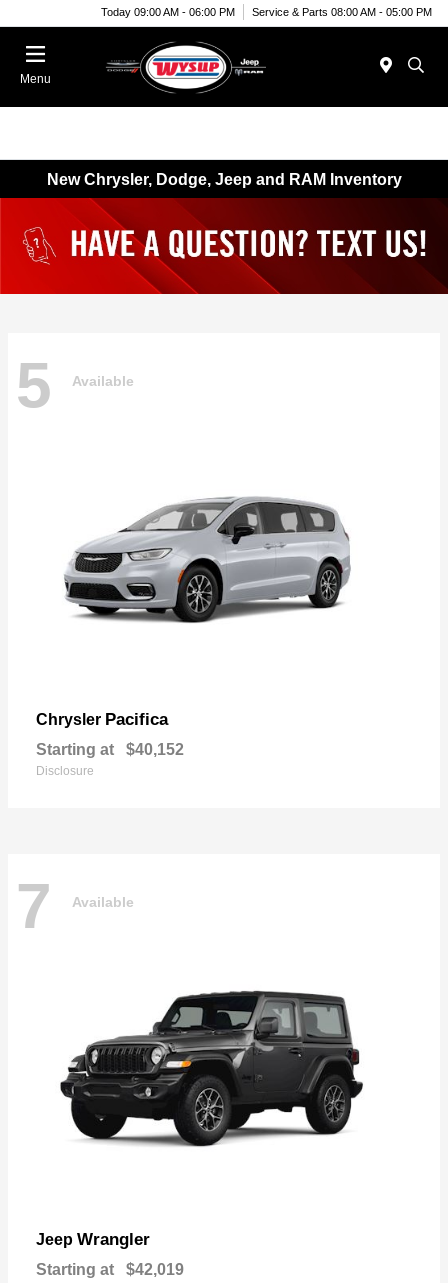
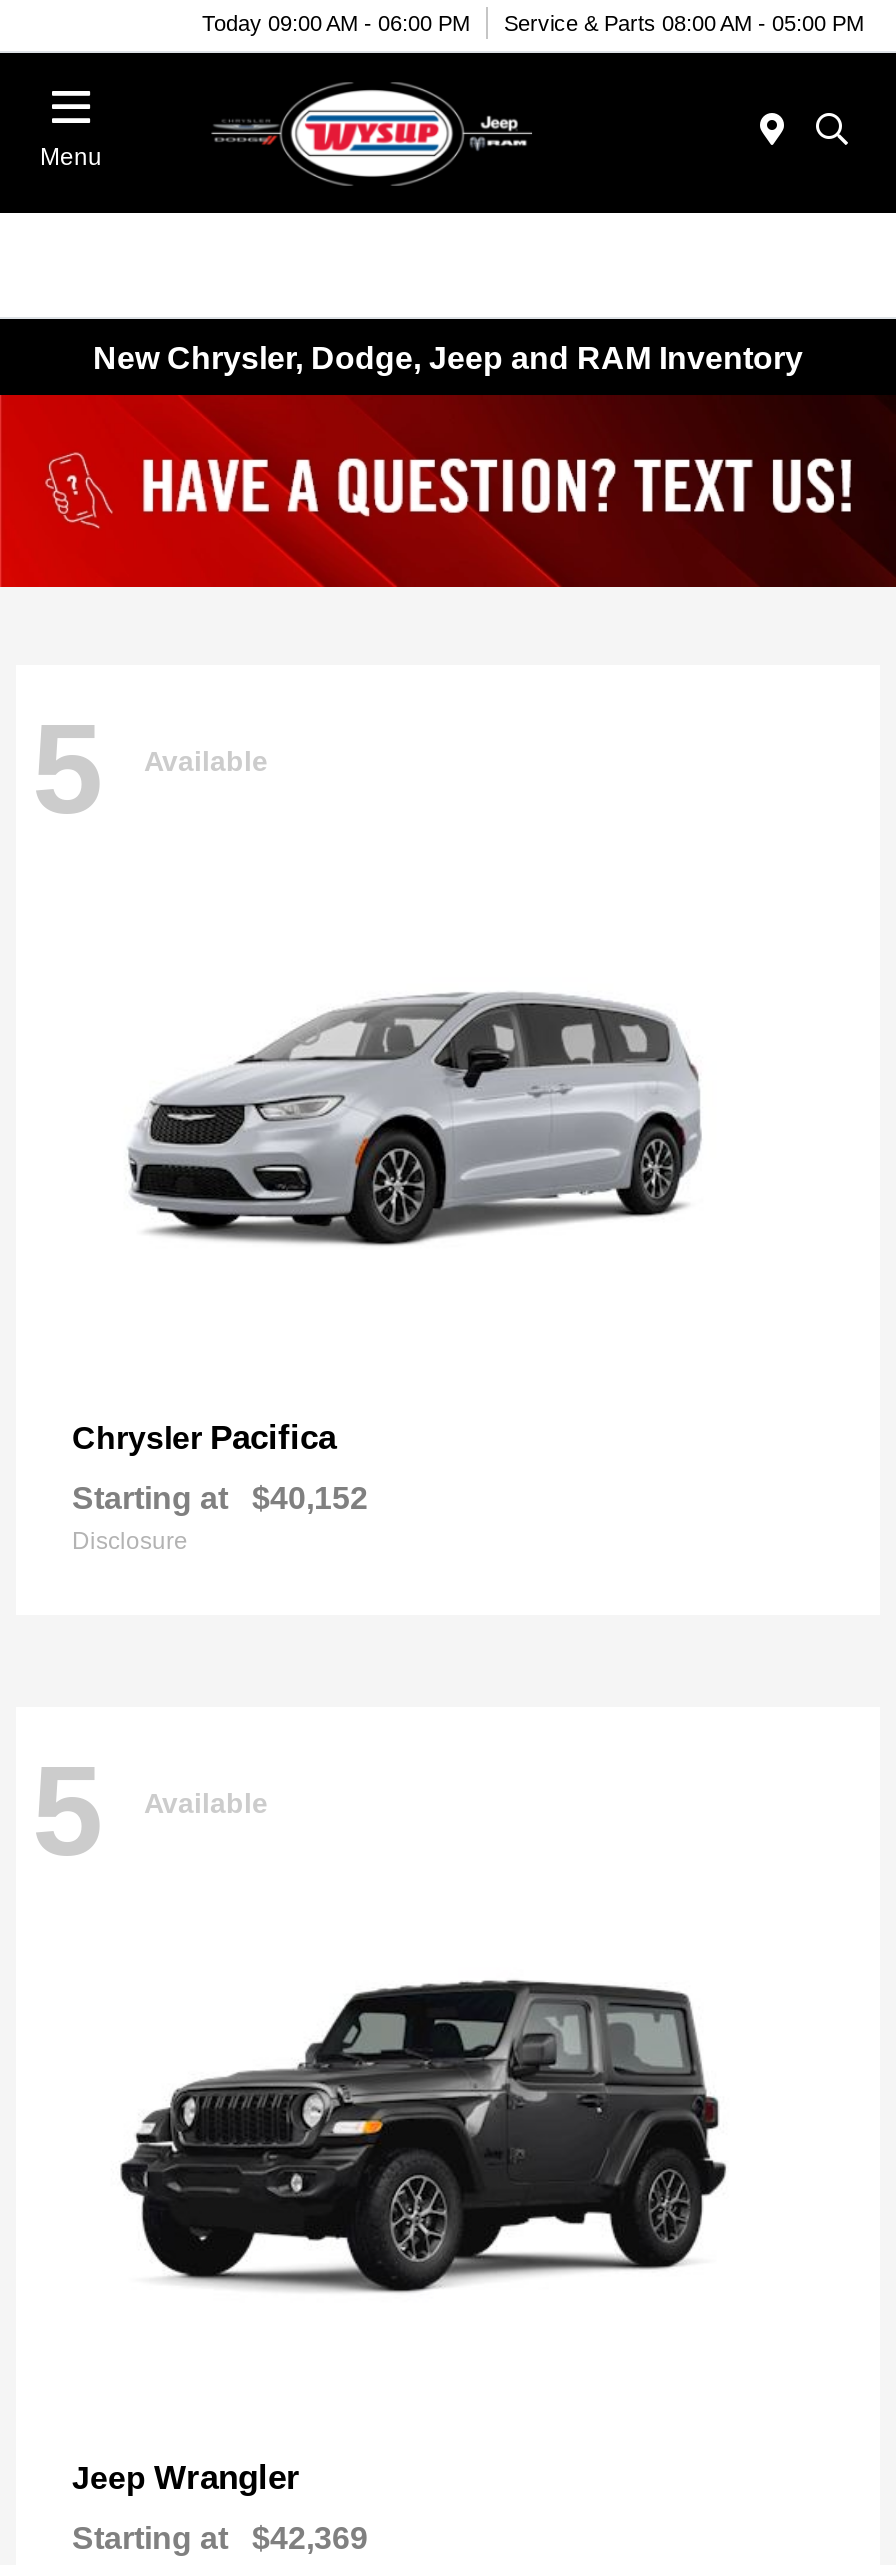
- 7 Available
+ 5 Available

- Starting at $42,019
+ Starting at $42,369
